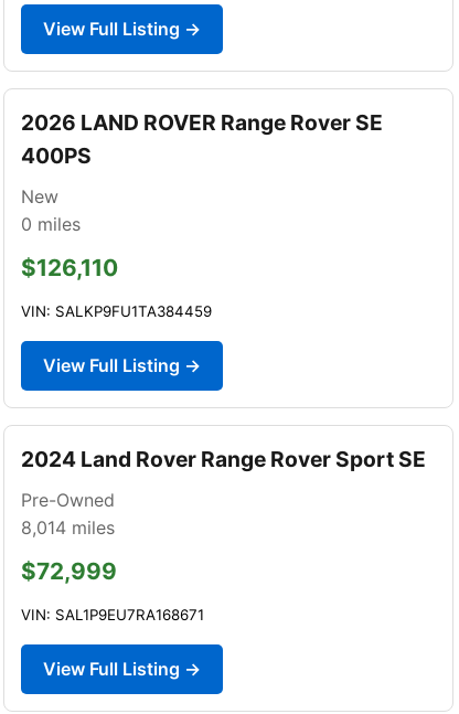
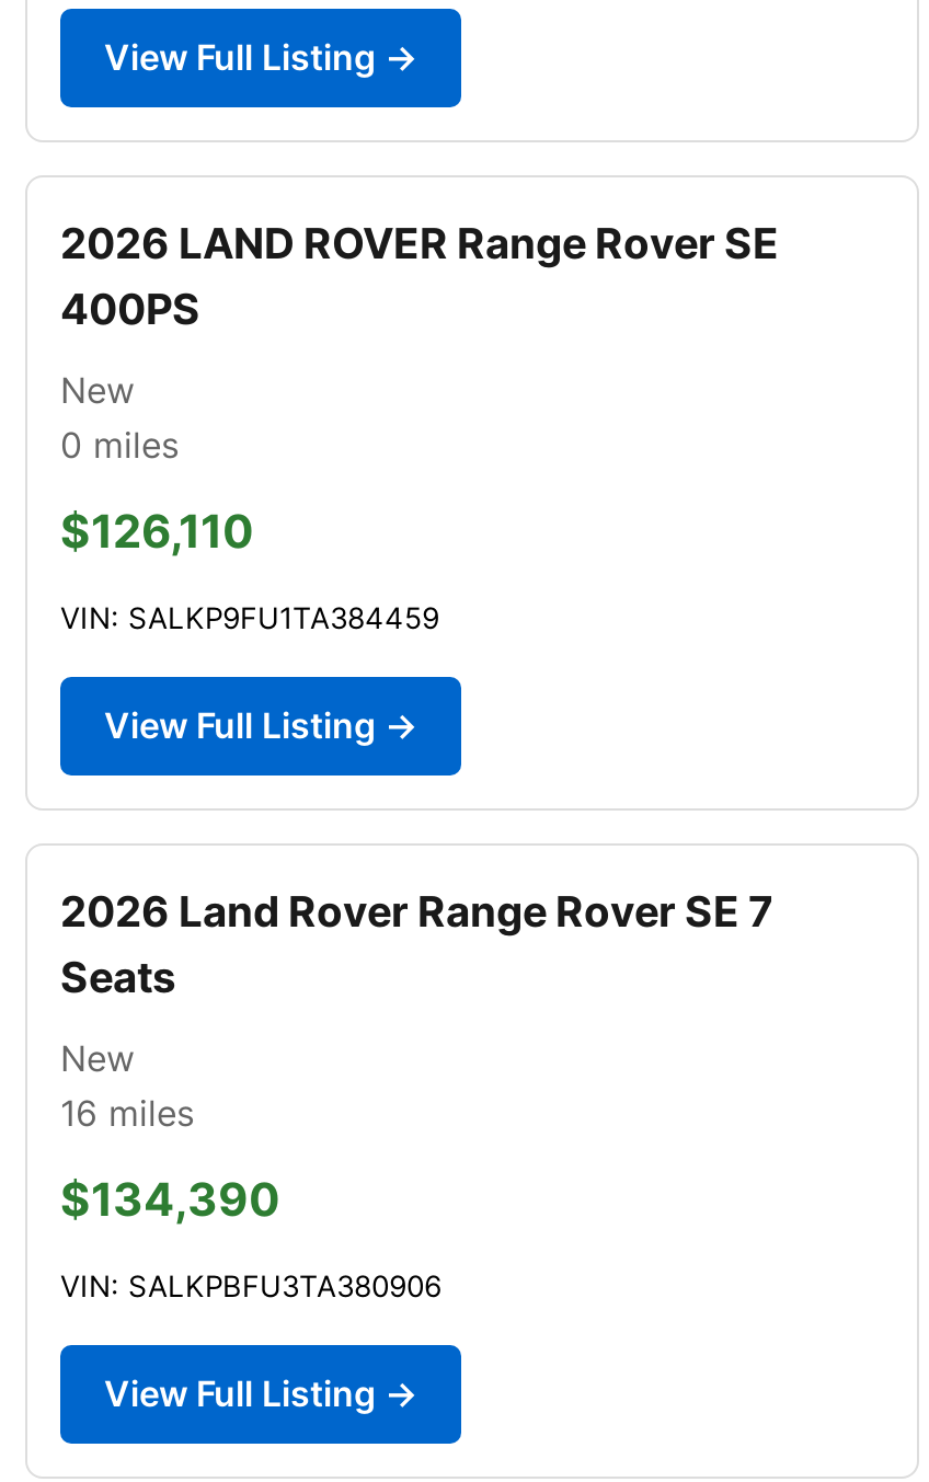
- 2024 Land Rover Range Rover Sport SE
+ 2026 Land Rover Range Rover SE 7
+ Seats

- Pre-Owned
- 8,014 miles
+ New
+ 16 miles

- $72,999
+ $134,390

- VIN: SAL1P9EU7RA168671
+ VIN: SALKPBFU3TA380906
